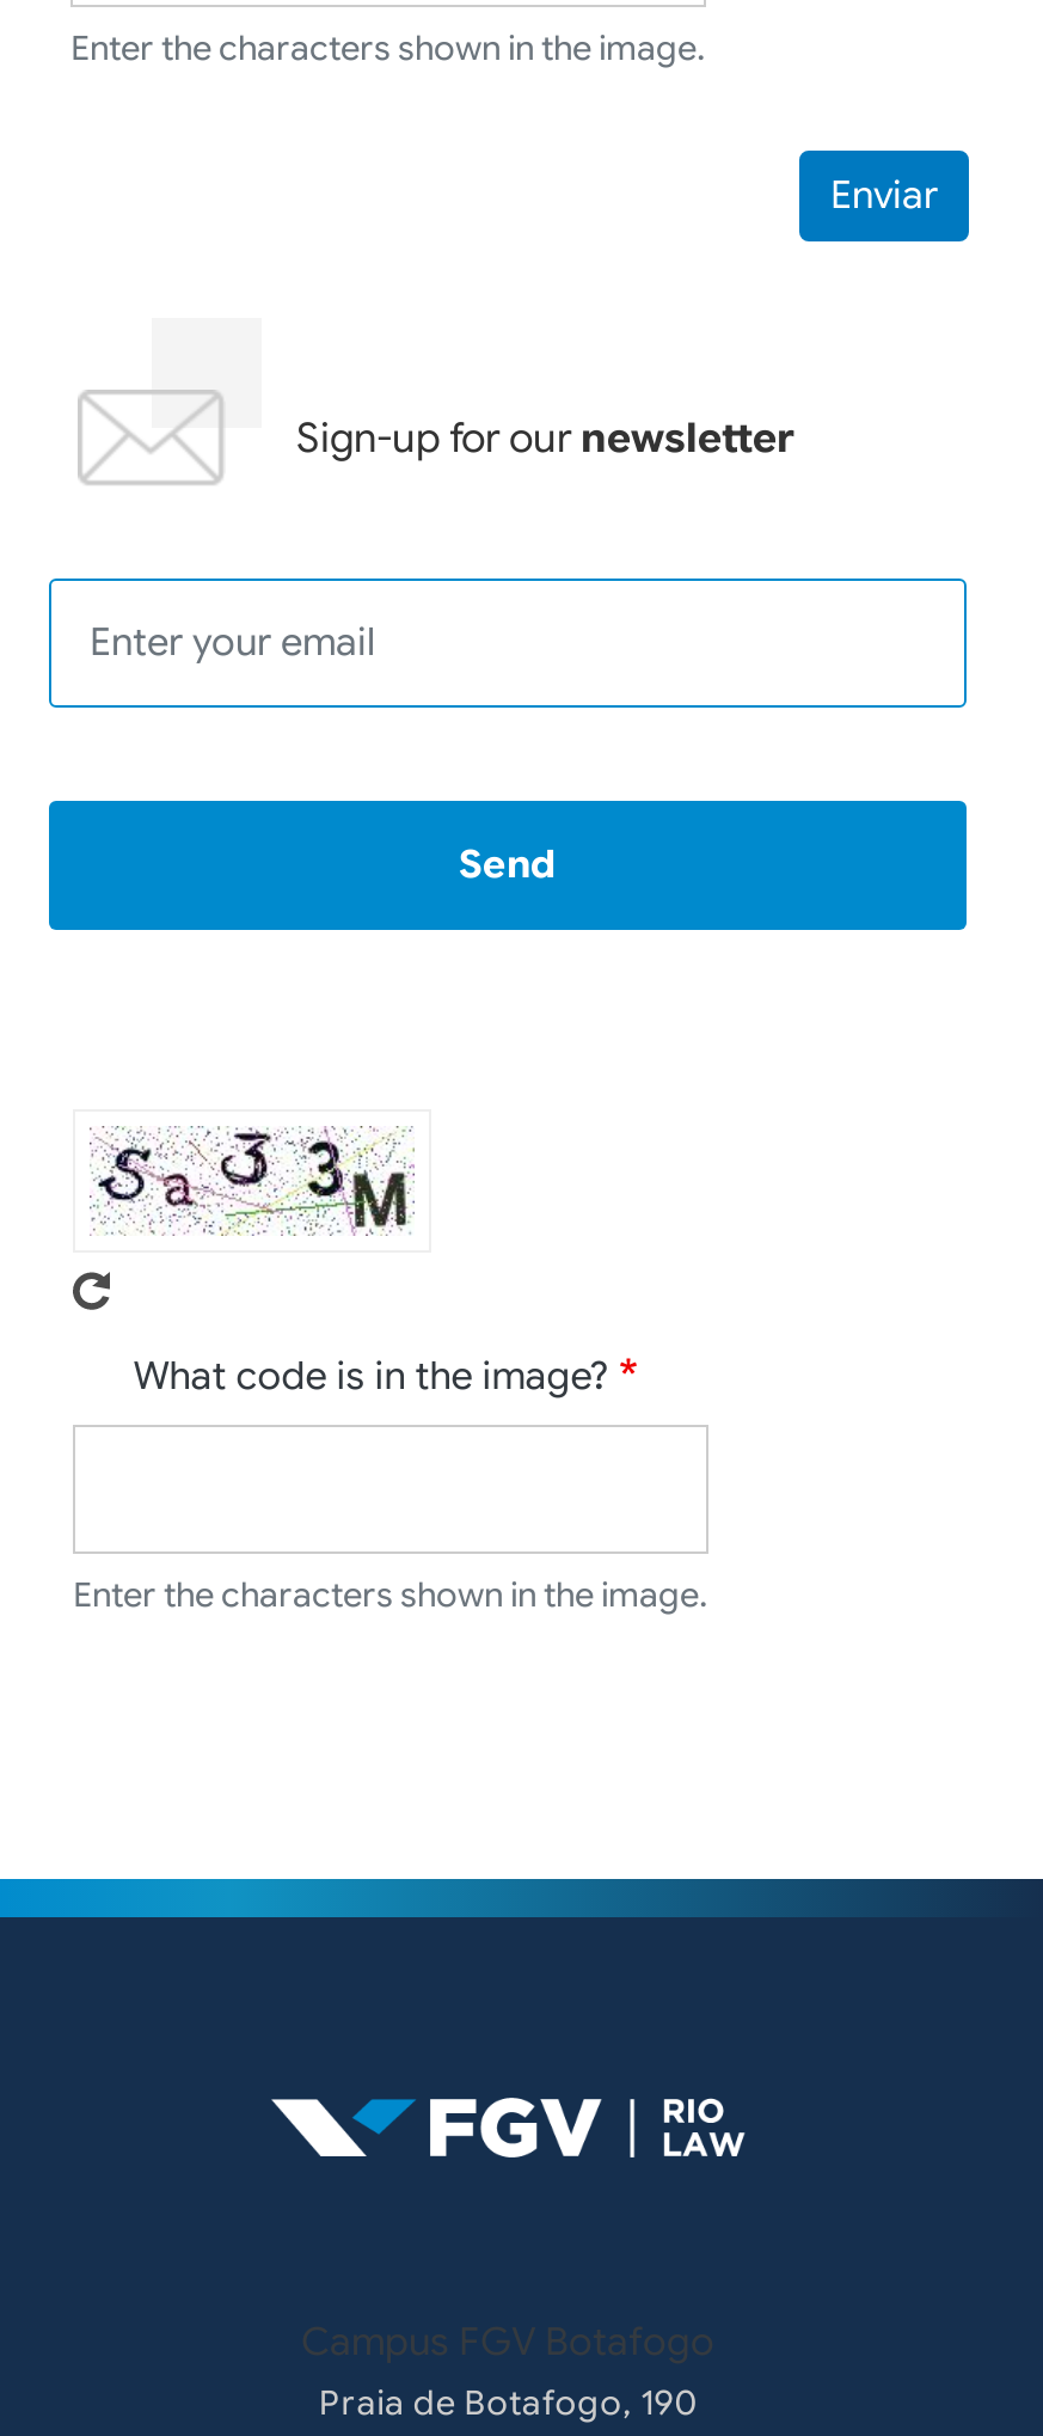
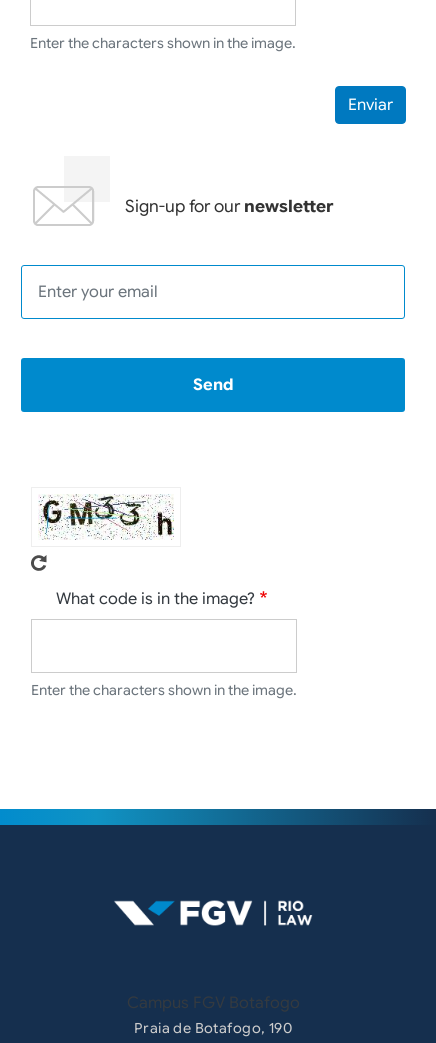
- [image]
+ [image]
